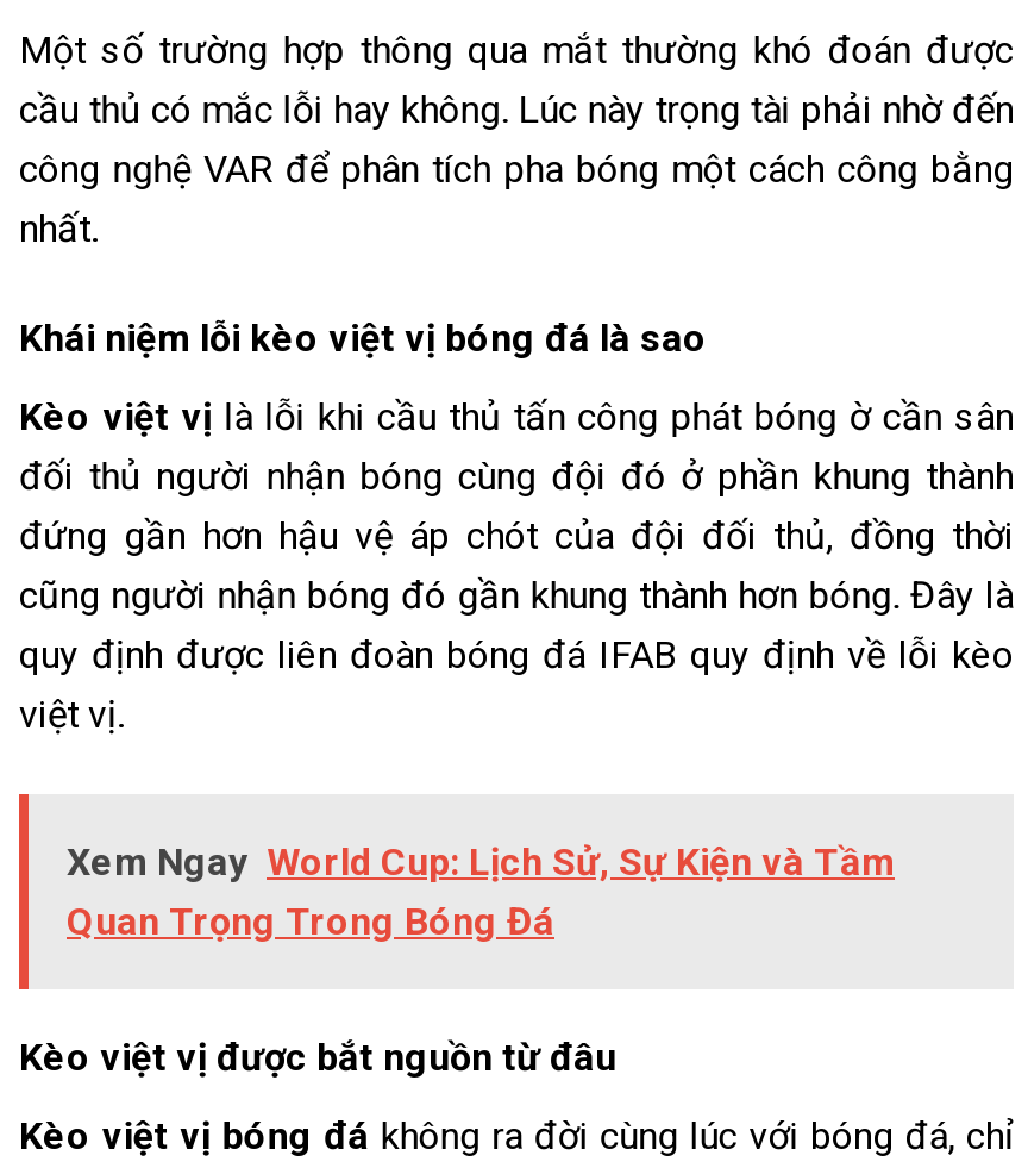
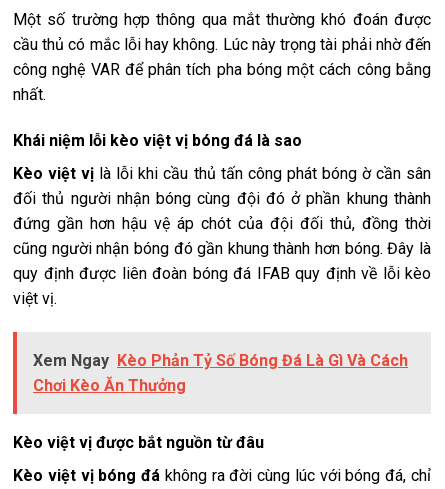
- Xem Ngay World Cup: Lịch Sử, Sự Kiện và Tầm
- Quan Trọng Trong Bóng Đá
+ Xem Ngay Kèo Phản Tỷ Số Bóng Đá Là Gì Và Cách
+ Chơi Kèo Ăn Thưởng
